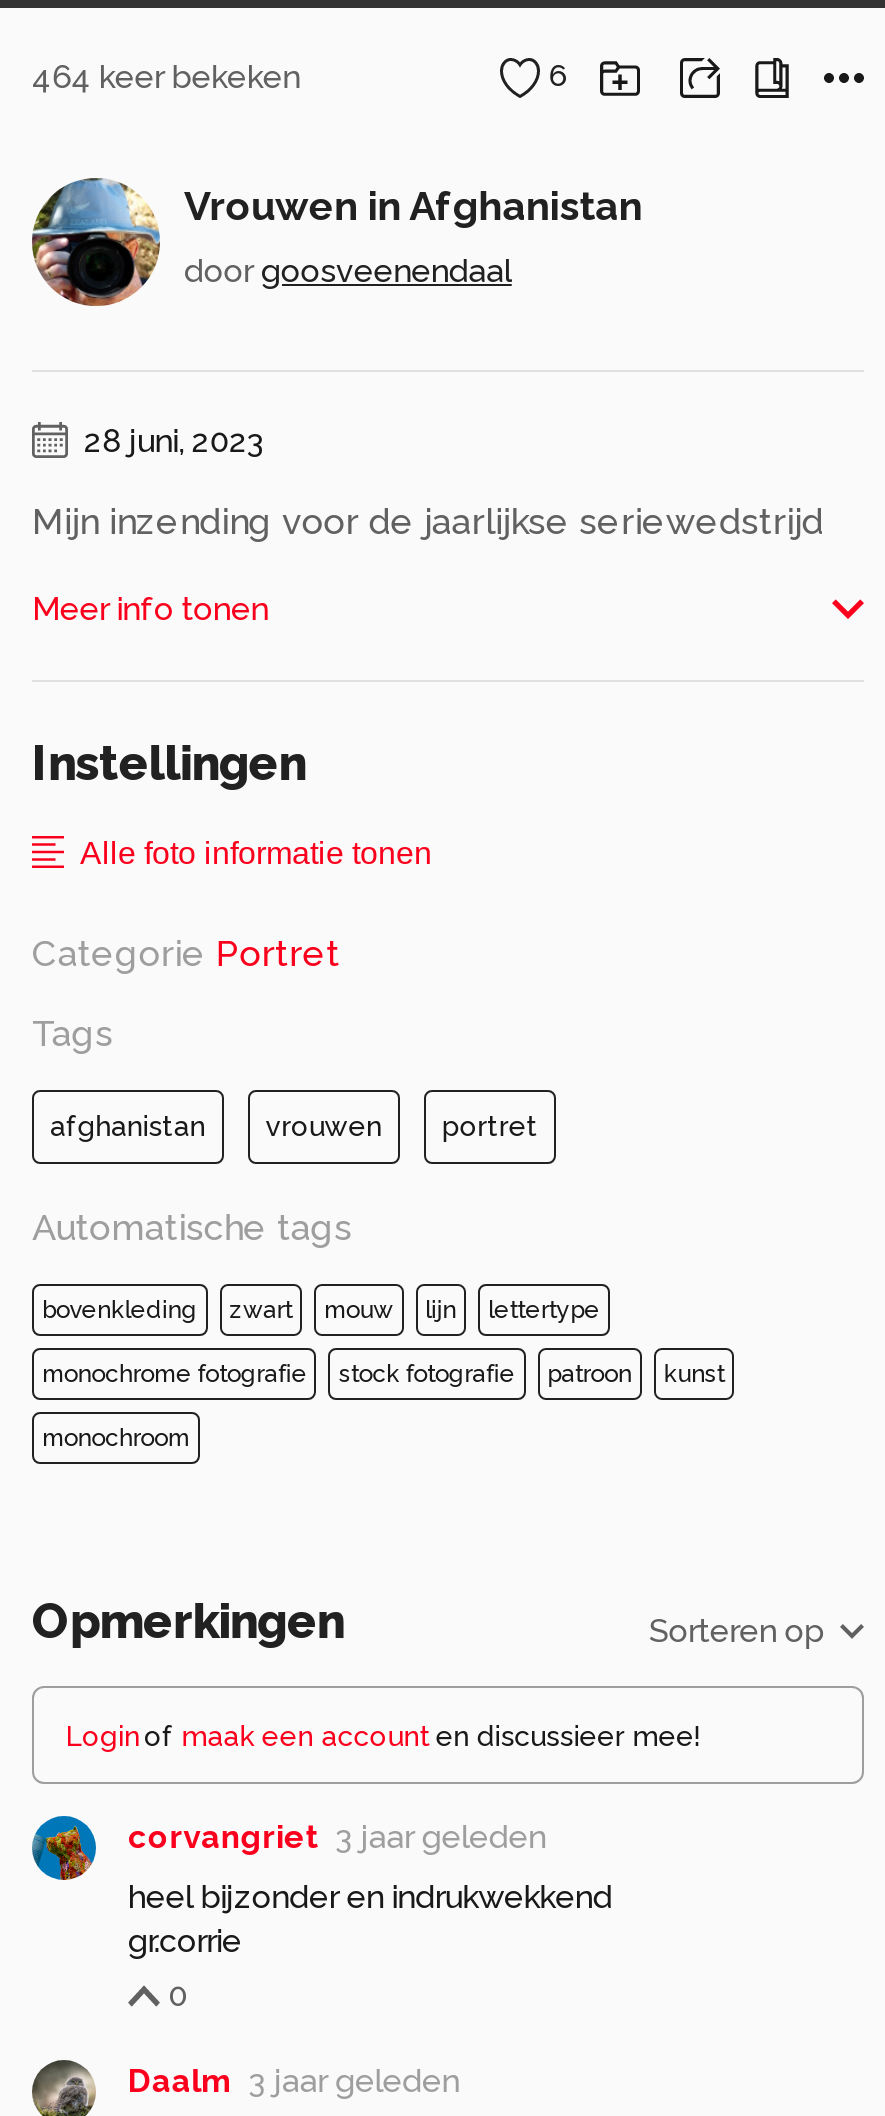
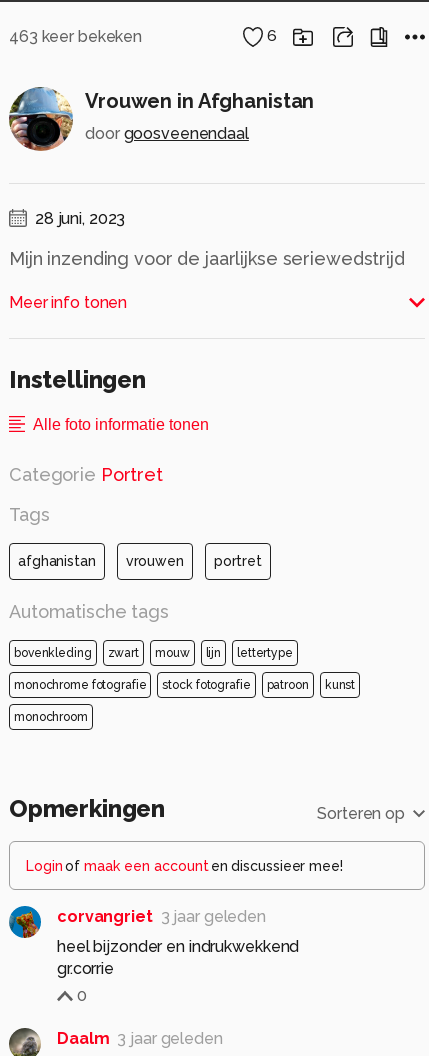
- 464 keer bekeken
+ 463 keer bekeken
